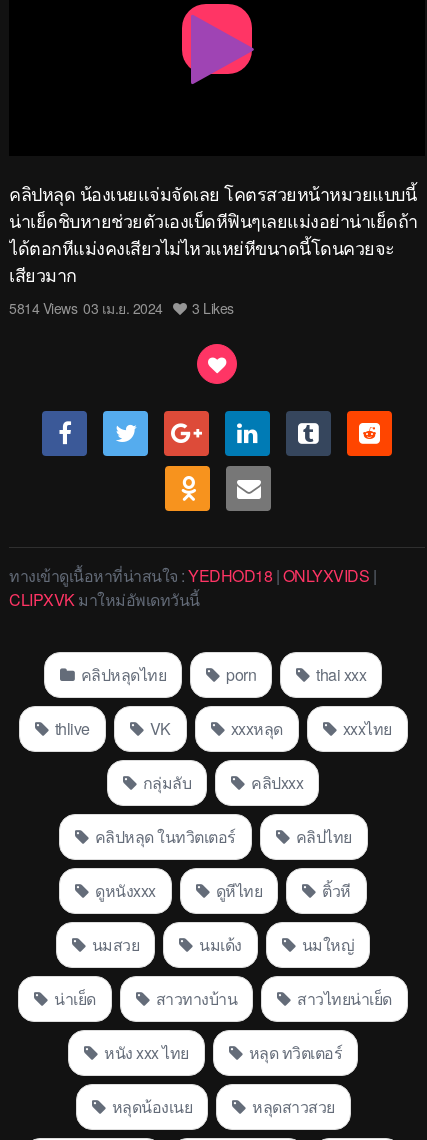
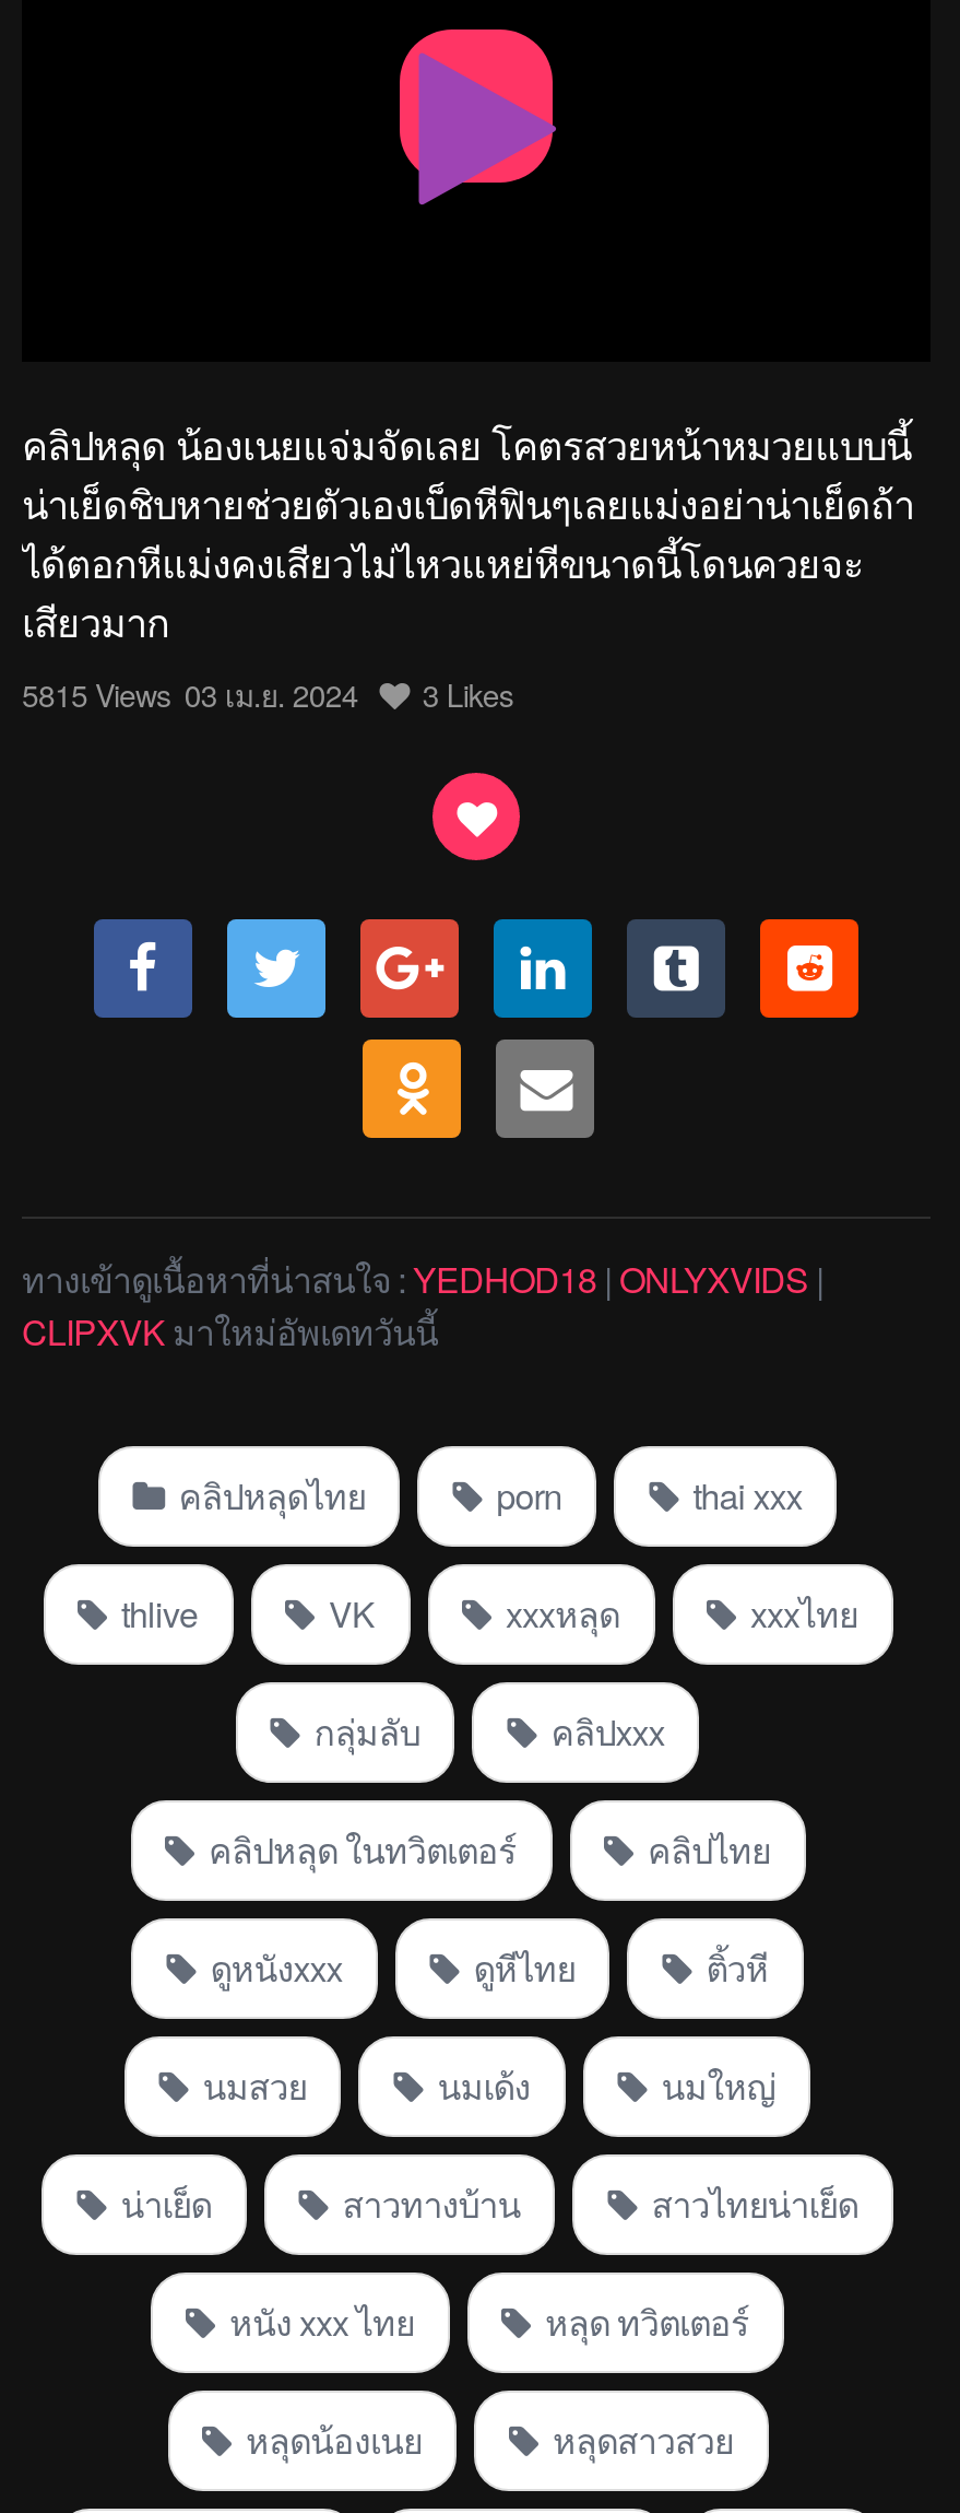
- 5814 Views 03 เม.ย. 2024 3 Likes
+ 5815 Views 03 เม.ย. 2024 3 Likes
